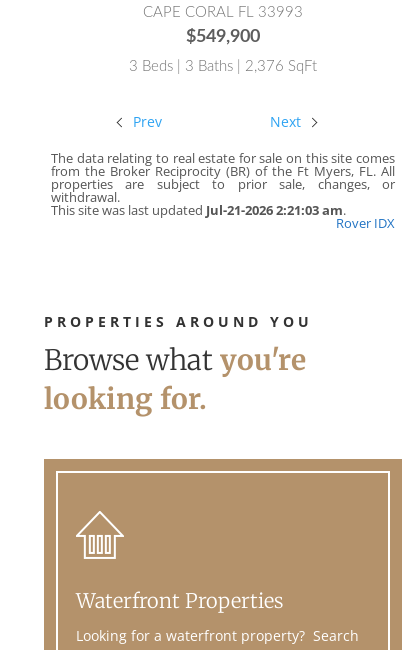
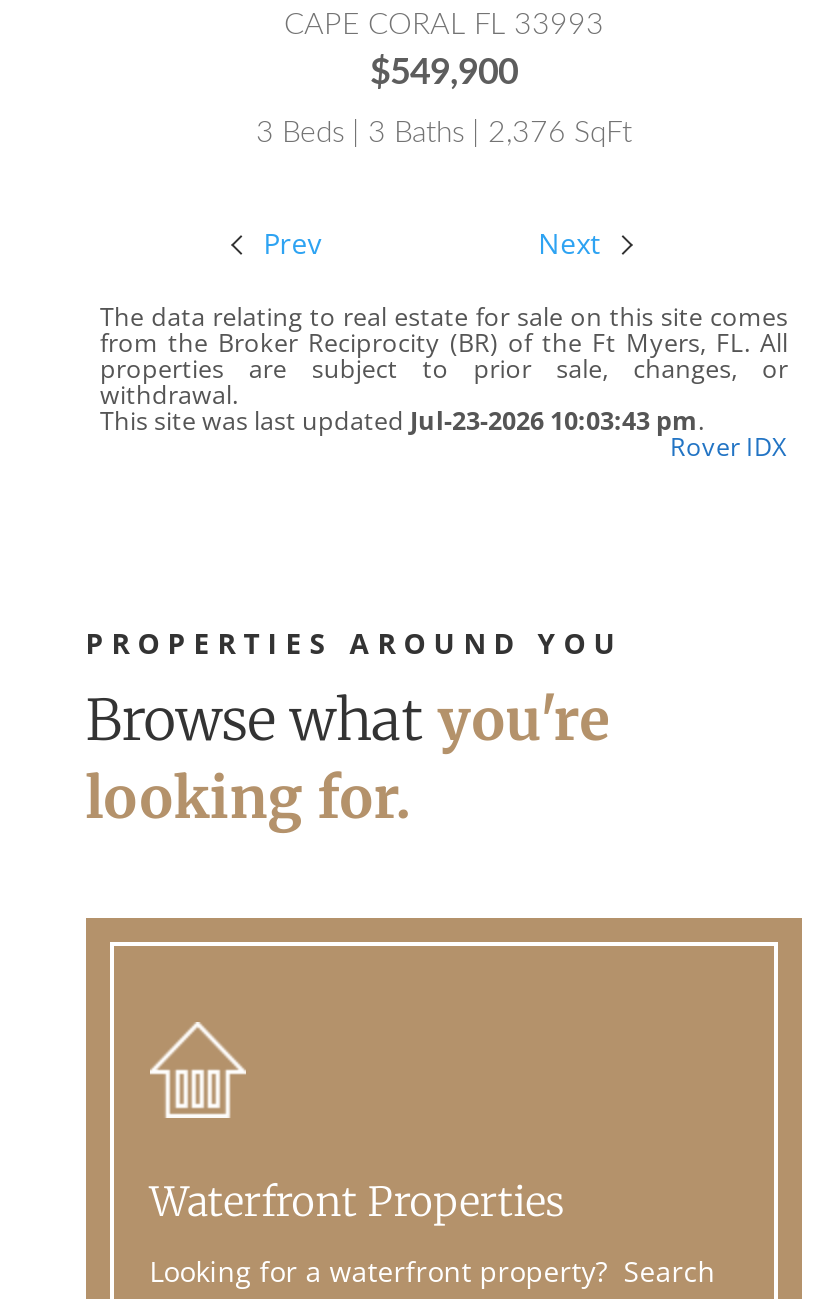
- This site was last updated Jul-21-2026 2:21:03 am.
+ This site was last updated Jul-23-2026 10:03:43 pm.
